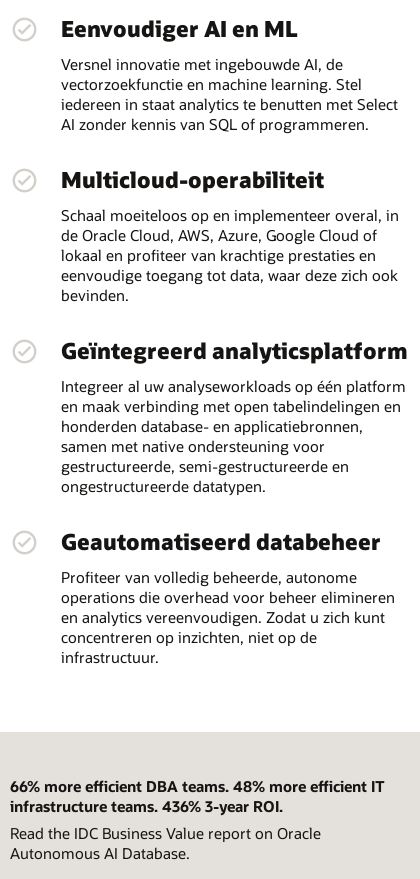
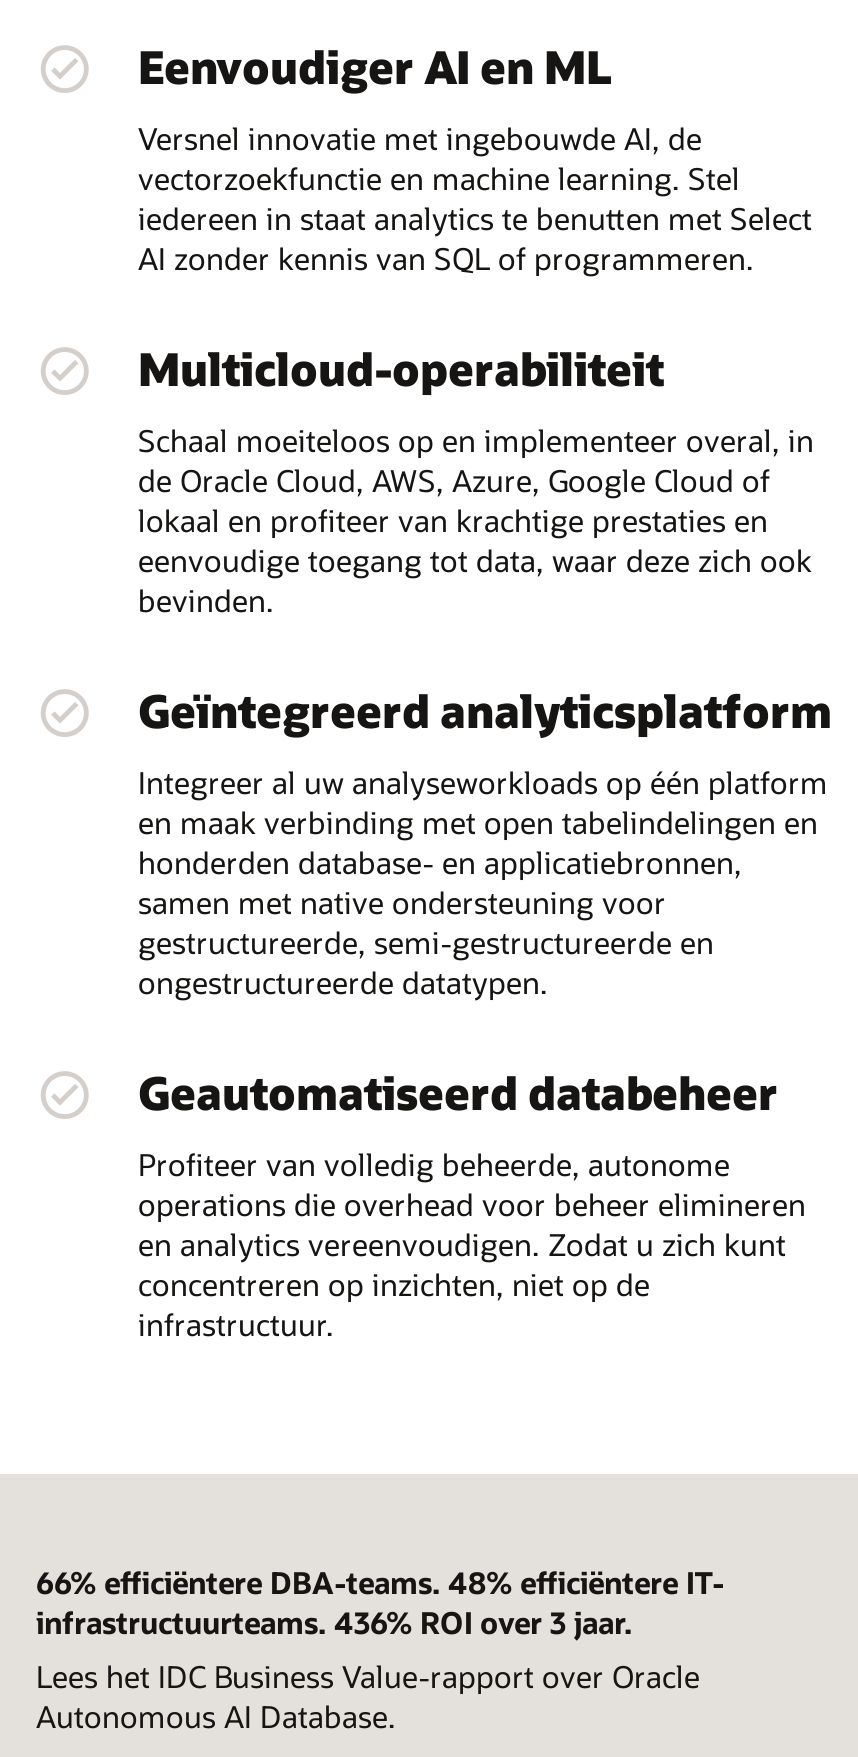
- 66% more efficient DBA teams. 48% more efficient IT
- infrastructure teams. 436% 3-year ROI.
- Read the IDC Business Value report on Oracle
+ 66% efficiëntere DBA-teams. 48% efficiëntere IT-
+ infrastructuurteams. 436% ROI over 3 jaar.
+ Lees het IDC Business Value-rapport over Oracle
